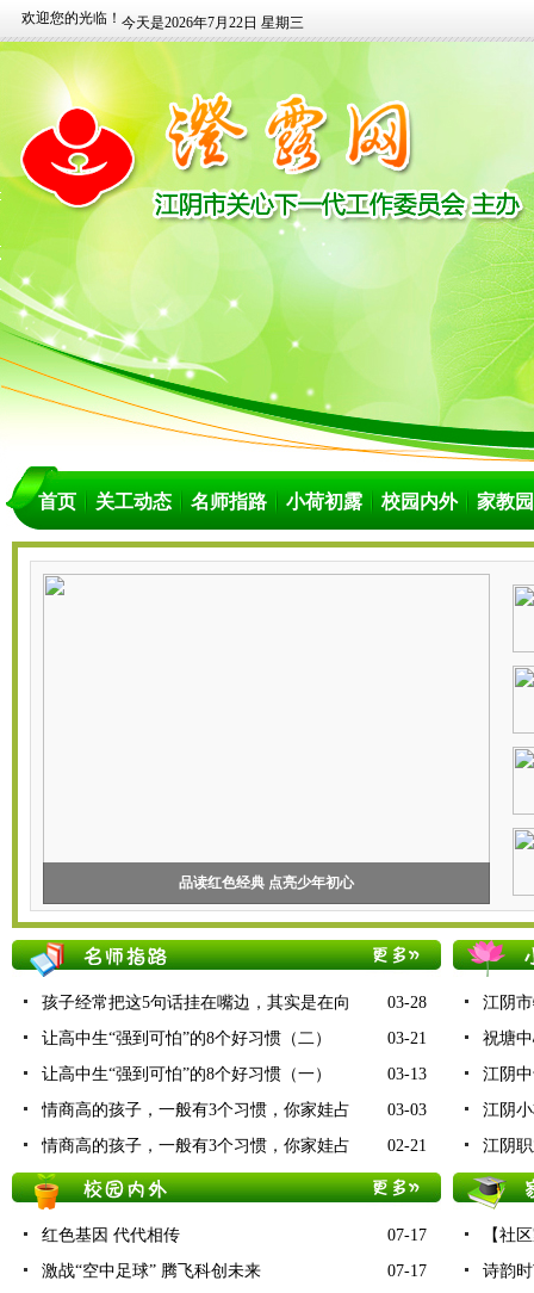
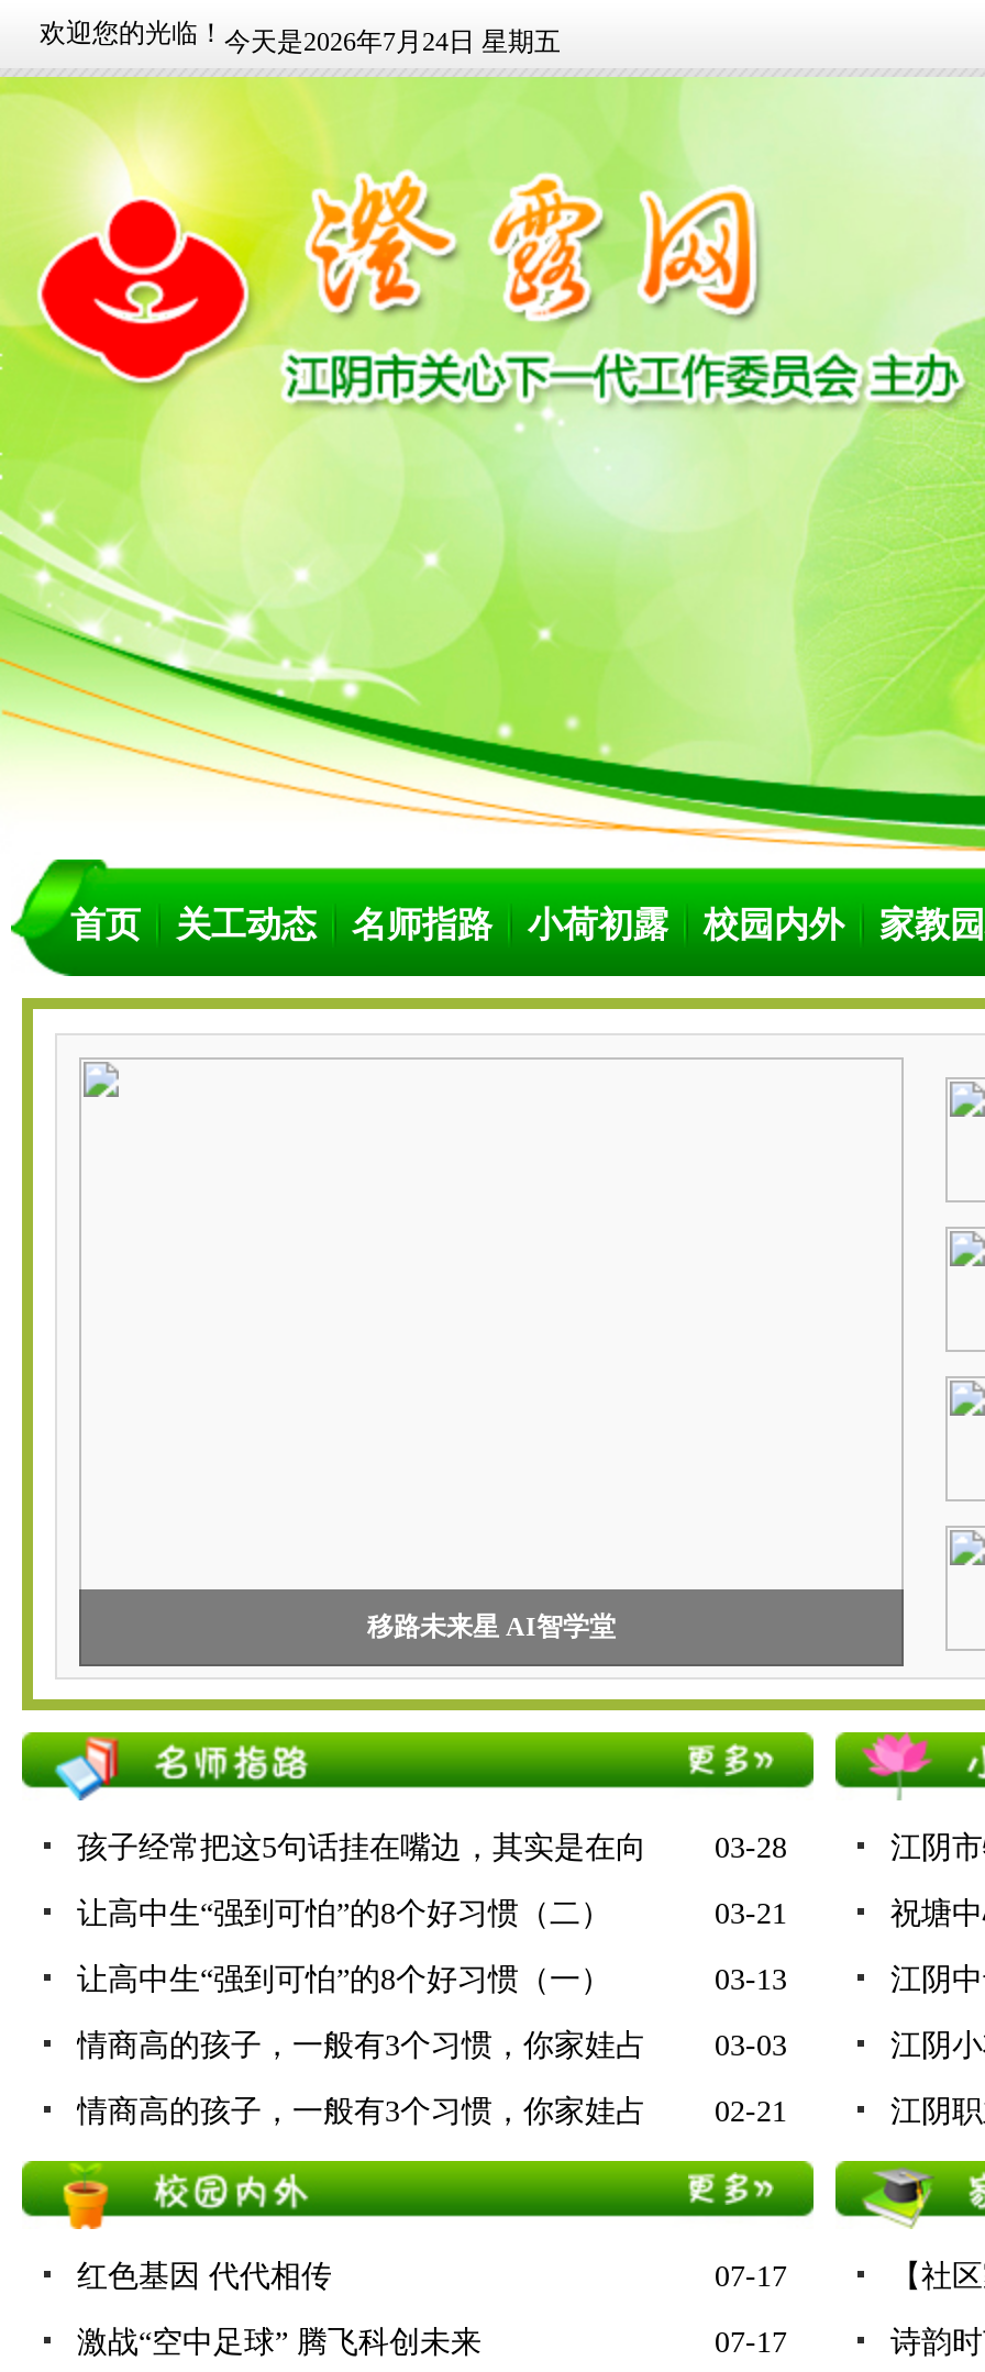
- 欢迎您的光临！今天是2026年7月22日 星期三
+ 欢迎您的光临！今天是2026年7月24日 星期五

- 品读红色经典 点亮少年初心
+ 移路未来星 AI智学堂
